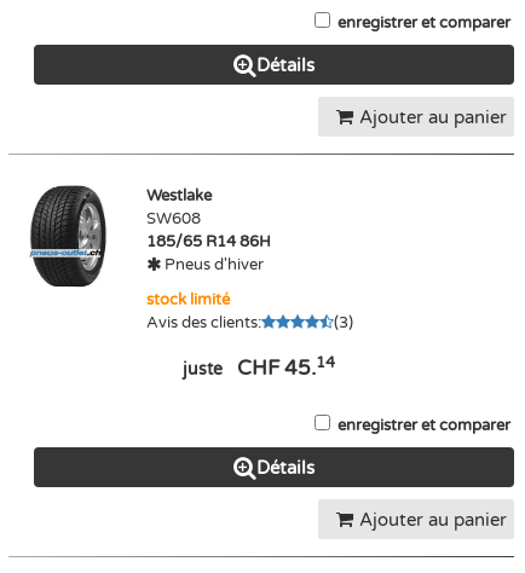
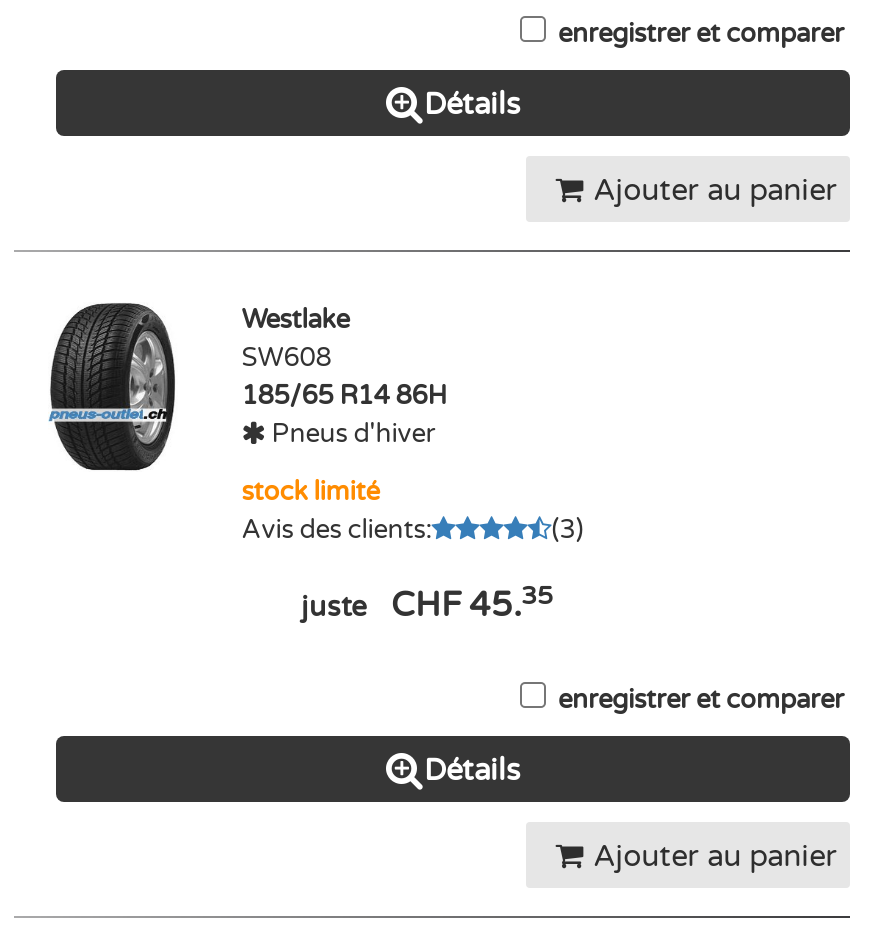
- juste CHF 45.14
+ juste CHF 45.35
